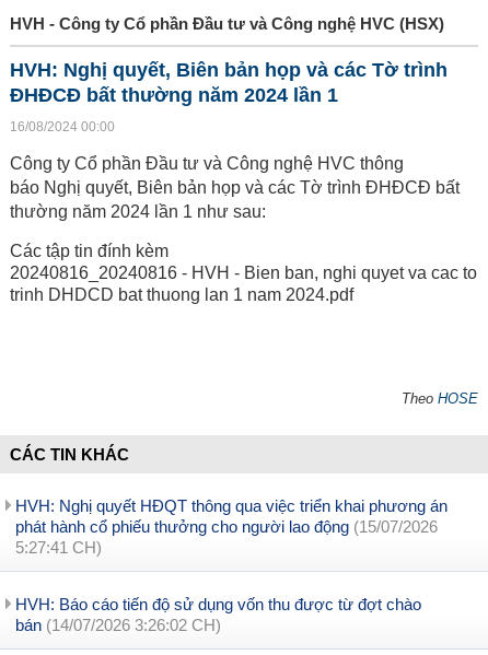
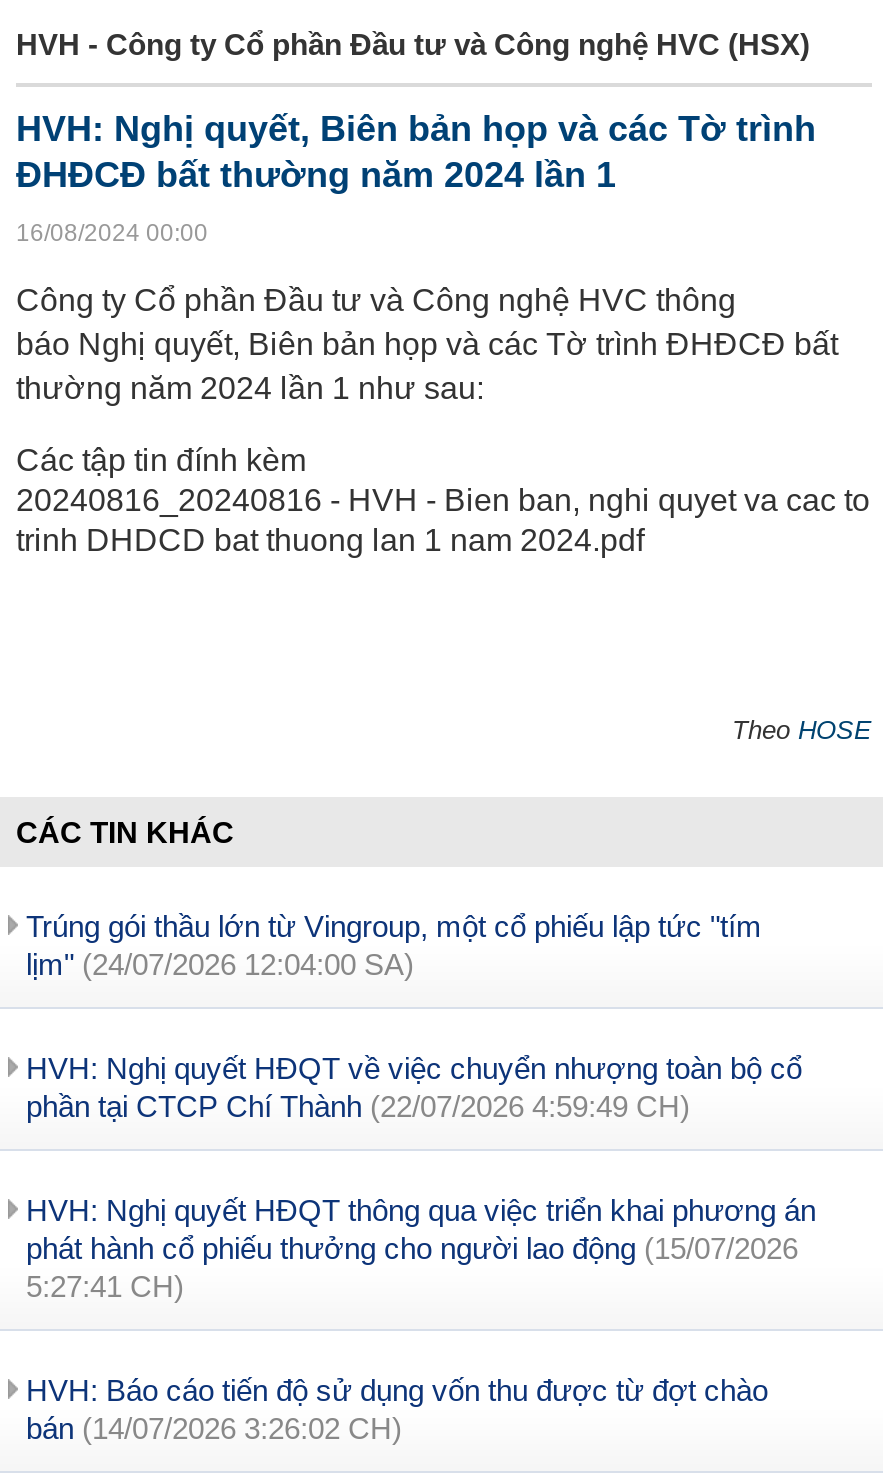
+ Trúng gói thầu lớn từ Vingroup, một cổ phiếu lập tức "tím
+ lịm" (24/07/2026 12:04:00 SA)
+ HVH: Nghị quyết HĐQT về việc chuyển nhượng toàn bộ cổ
+ phần tại CTCP Chí Thành (22/07/2026 4:59:49 CH)
